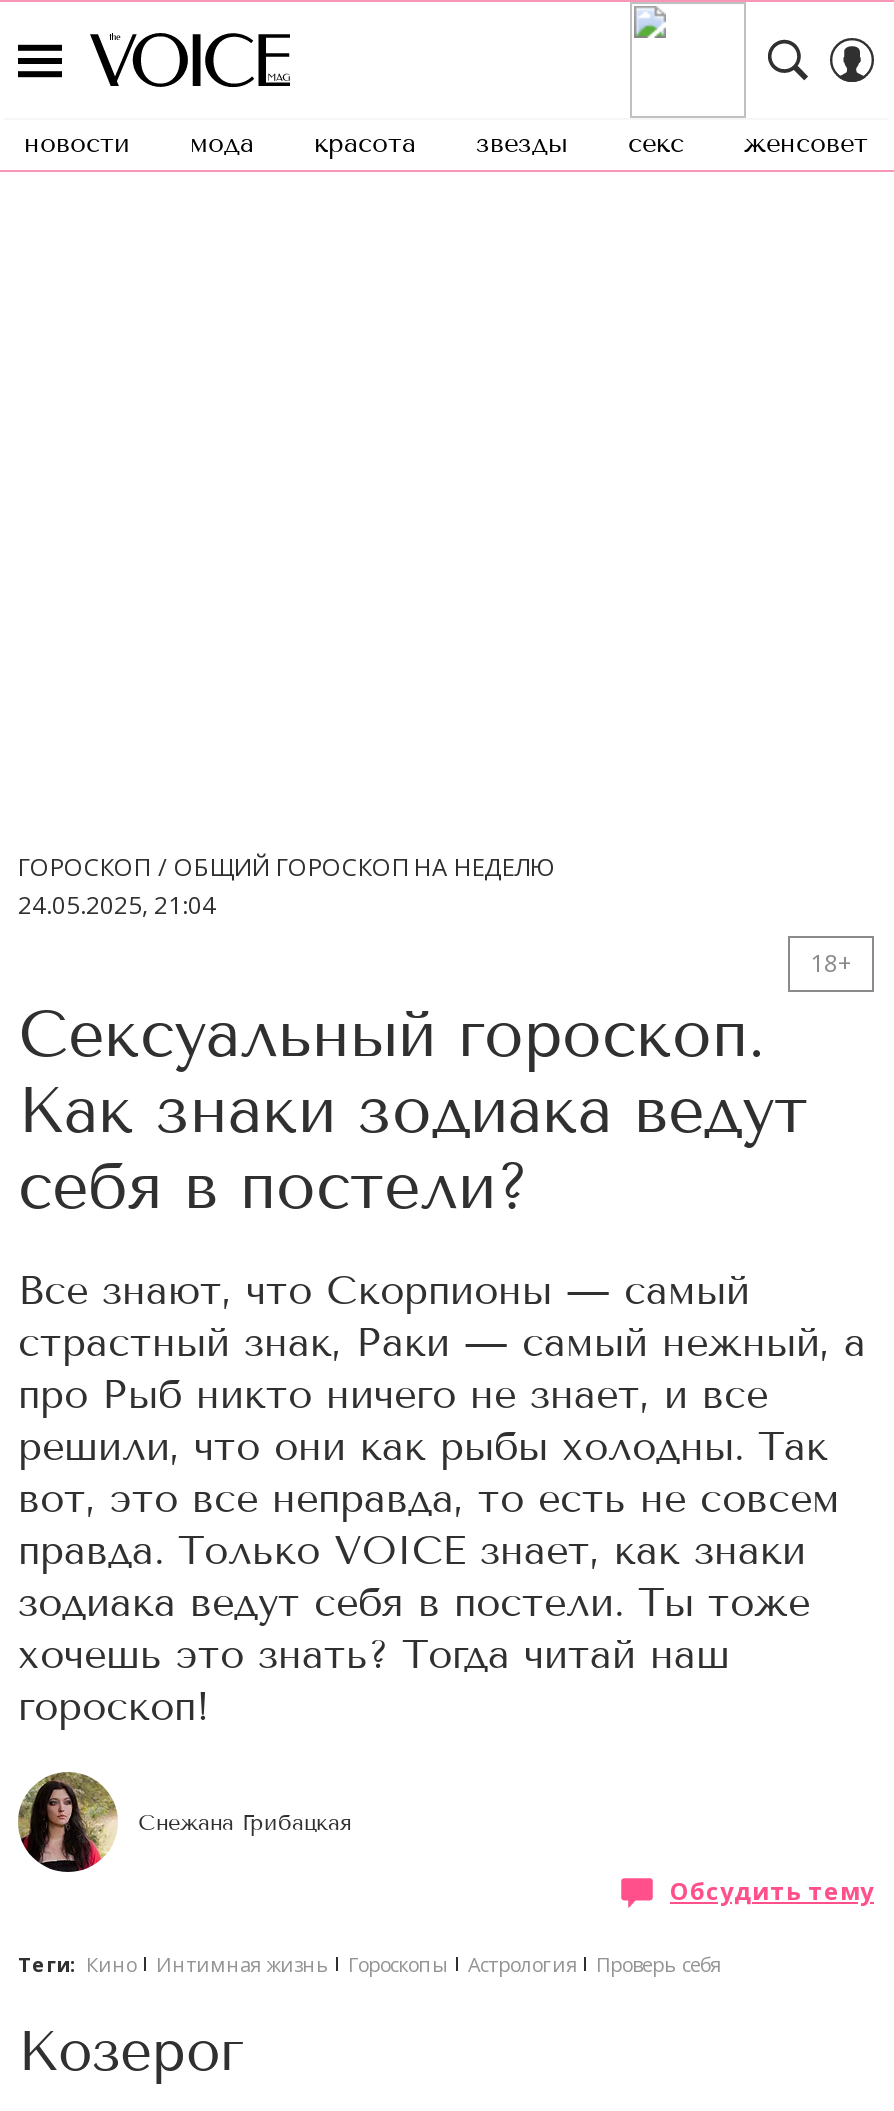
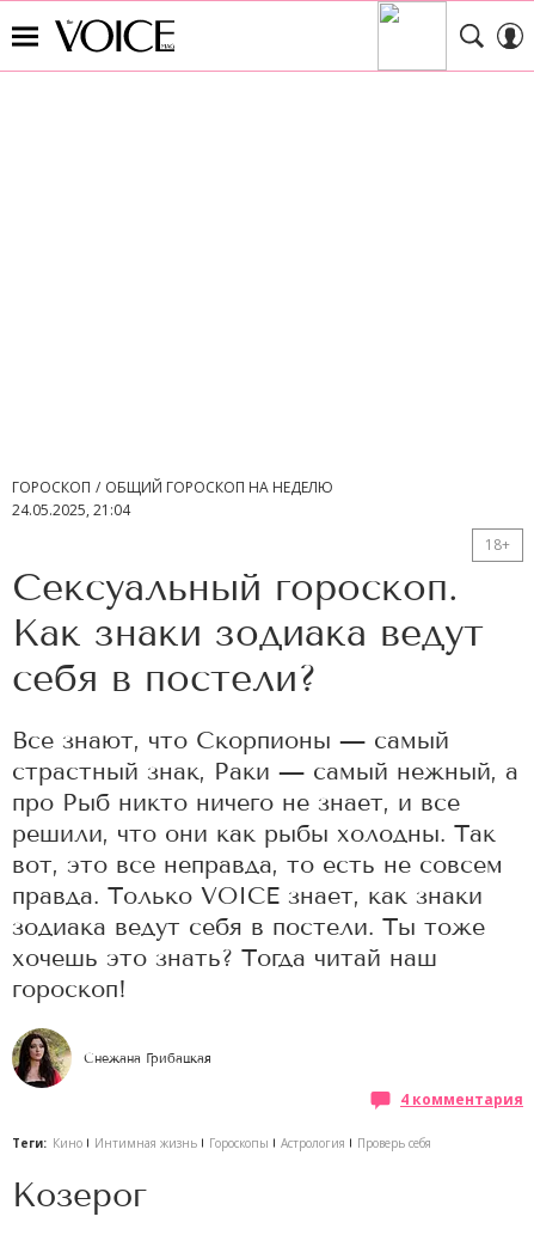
- новости
- мода
- красота
- звезды
- секс
- женсовет

- Обсудить тему
+ 4 комментария
